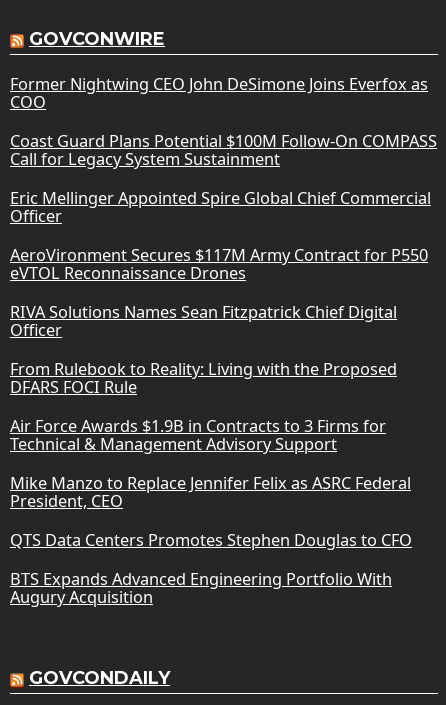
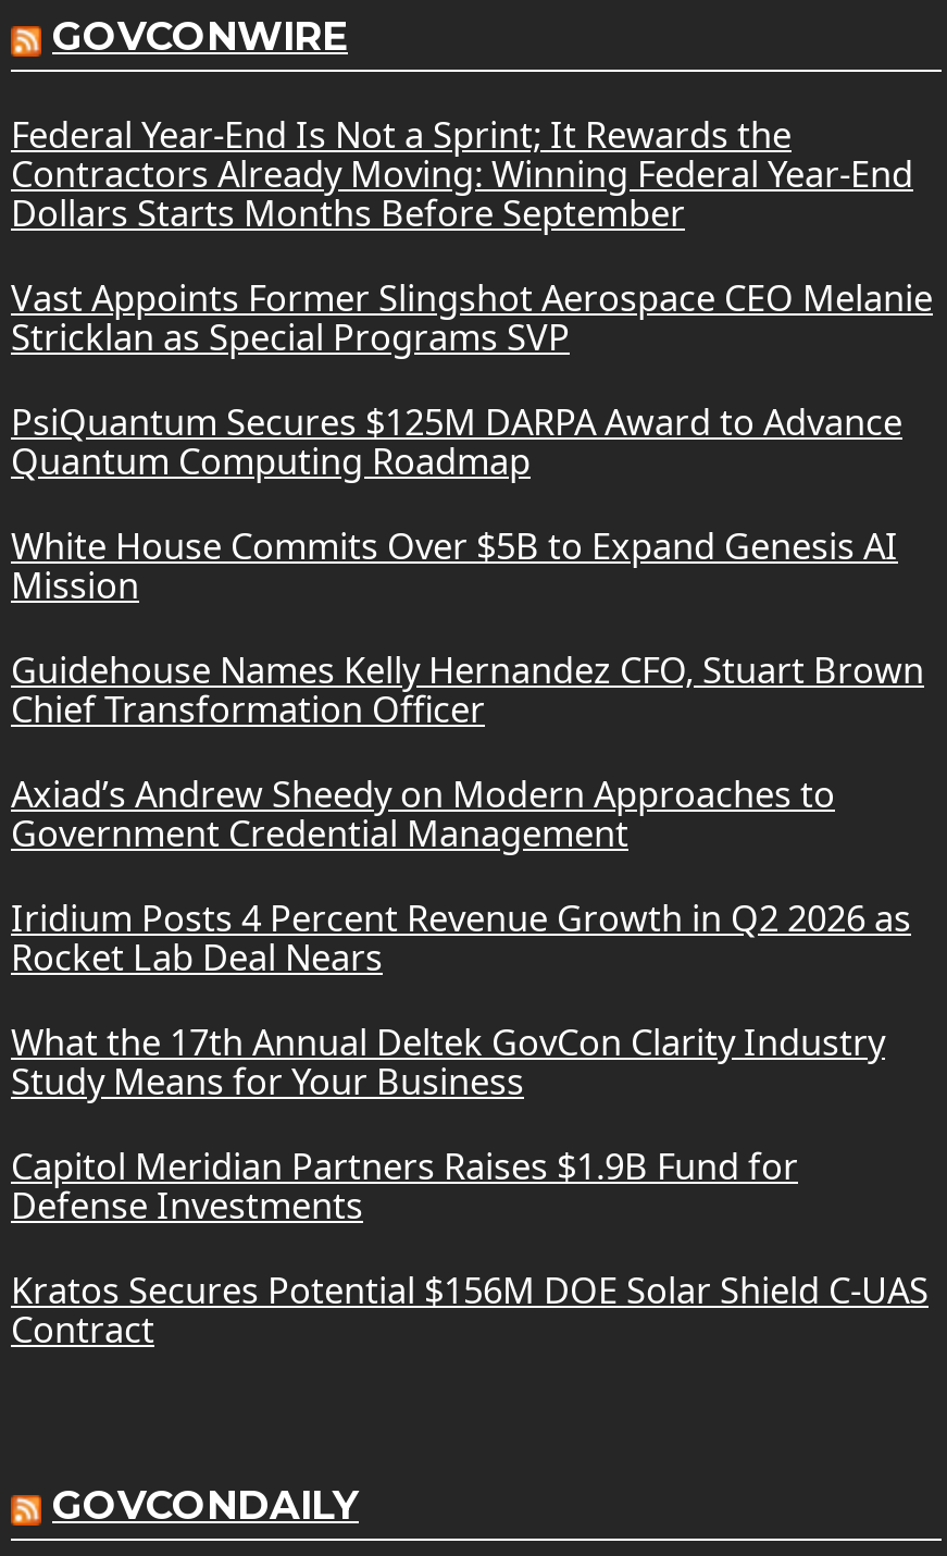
- Former Nightwing CEO John DeSimone Joins Everfox as
- COO
+ Federal Year-End Is Not a Sprint; It Rewards the
+ Contractors Already Moving: Winning Federal Year-End
+ Dollars Starts Months Before September

- Coast Guard Plans Potential $100M Follow-On COMPASS
- Call for Legacy System Sustainment
+ Vast Appoints Former Slingshot Aerospace CEO Melanie
+ Stricklan as Special Programs SVP

- Eric Mellinger Appointed Spire Global Chief Commercial
- Officer
+ PsiQuantum Secures $125M DARPA Award to Advance
+ Quantum Computing Roadmap

- AeroVironment Secures $117M Army Contract for P550
- eVTOL Reconnaissance Drones
+ White House Commits Over $5B to Expand Genesis AI
+ Mission

- RIVA Solutions Names Sean Fitzpatrick Chief Digital
- Officer
+ Guidehouse Names Kelly Hernandez CFO, Stuart Brown
+ Chief Transformation Officer

- From Rulebook to Reality: Living with the Proposed
- DFARS FOCI Rule
+ Axiad’s Andrew Sheedy on Modern Approaches to
+ Government Credential Management

- Air Force Awards $1.9B in Contracts to 3 Firms for
- Technical & Management Advisory Support
+ Iridium Posts 4 Percent Revenue Growth in Q2 2026 as
+ Rocket Lab Deal Nears

- Mike Manzo to Replace Jennifer Felix as ASRC Federal
- President, CEO
+ What the 17th Annual Deltek GovCon Clarity Industry
+ Study Means for Your Business

- QTS Data Centers Promotes Stephen Douglas to CFO
+ Capitol Meridian Partners Raises $1.9B Fund for
+ Defense Investments

- BTS Expands Advanced Engineering Portfolio With
- Augury Acquisition
+ Kratos Secures Potential $156M DOE Solar Shield C-UAS
+ Contract
